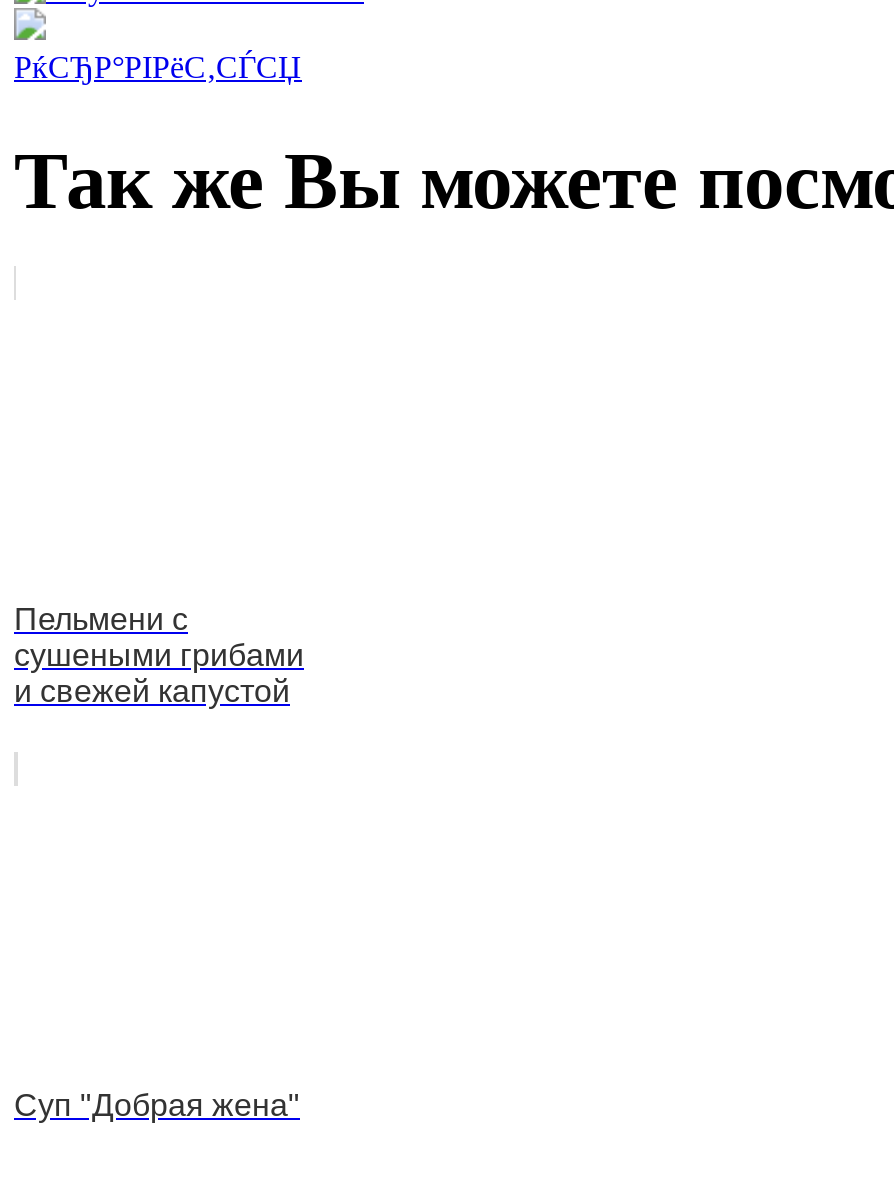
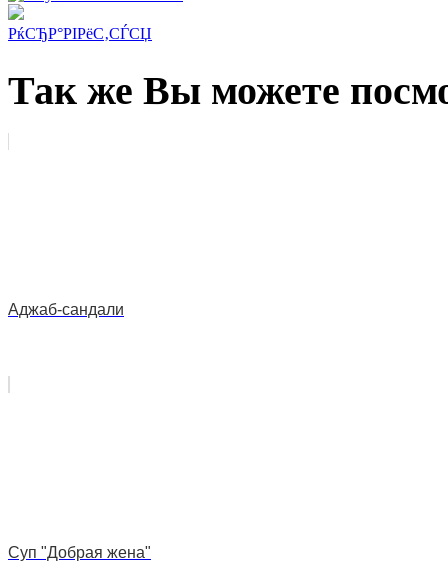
- Пельмени с
- сушеными грибами
- и свежей капустой
+ Аджаб-сандали
